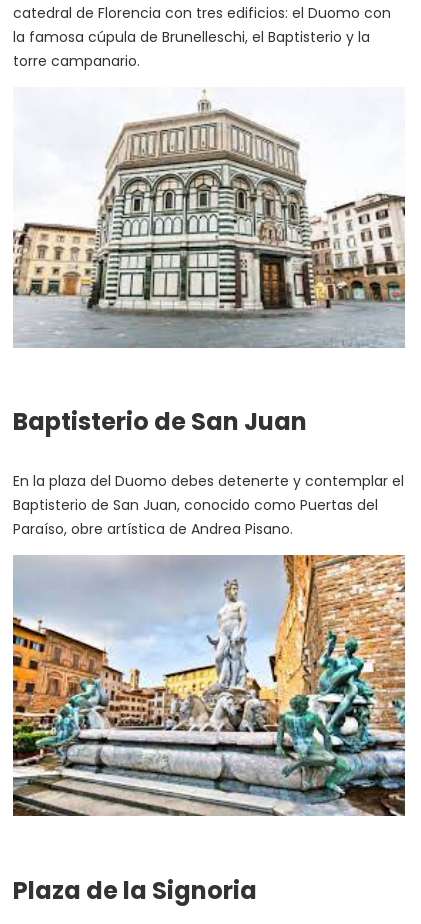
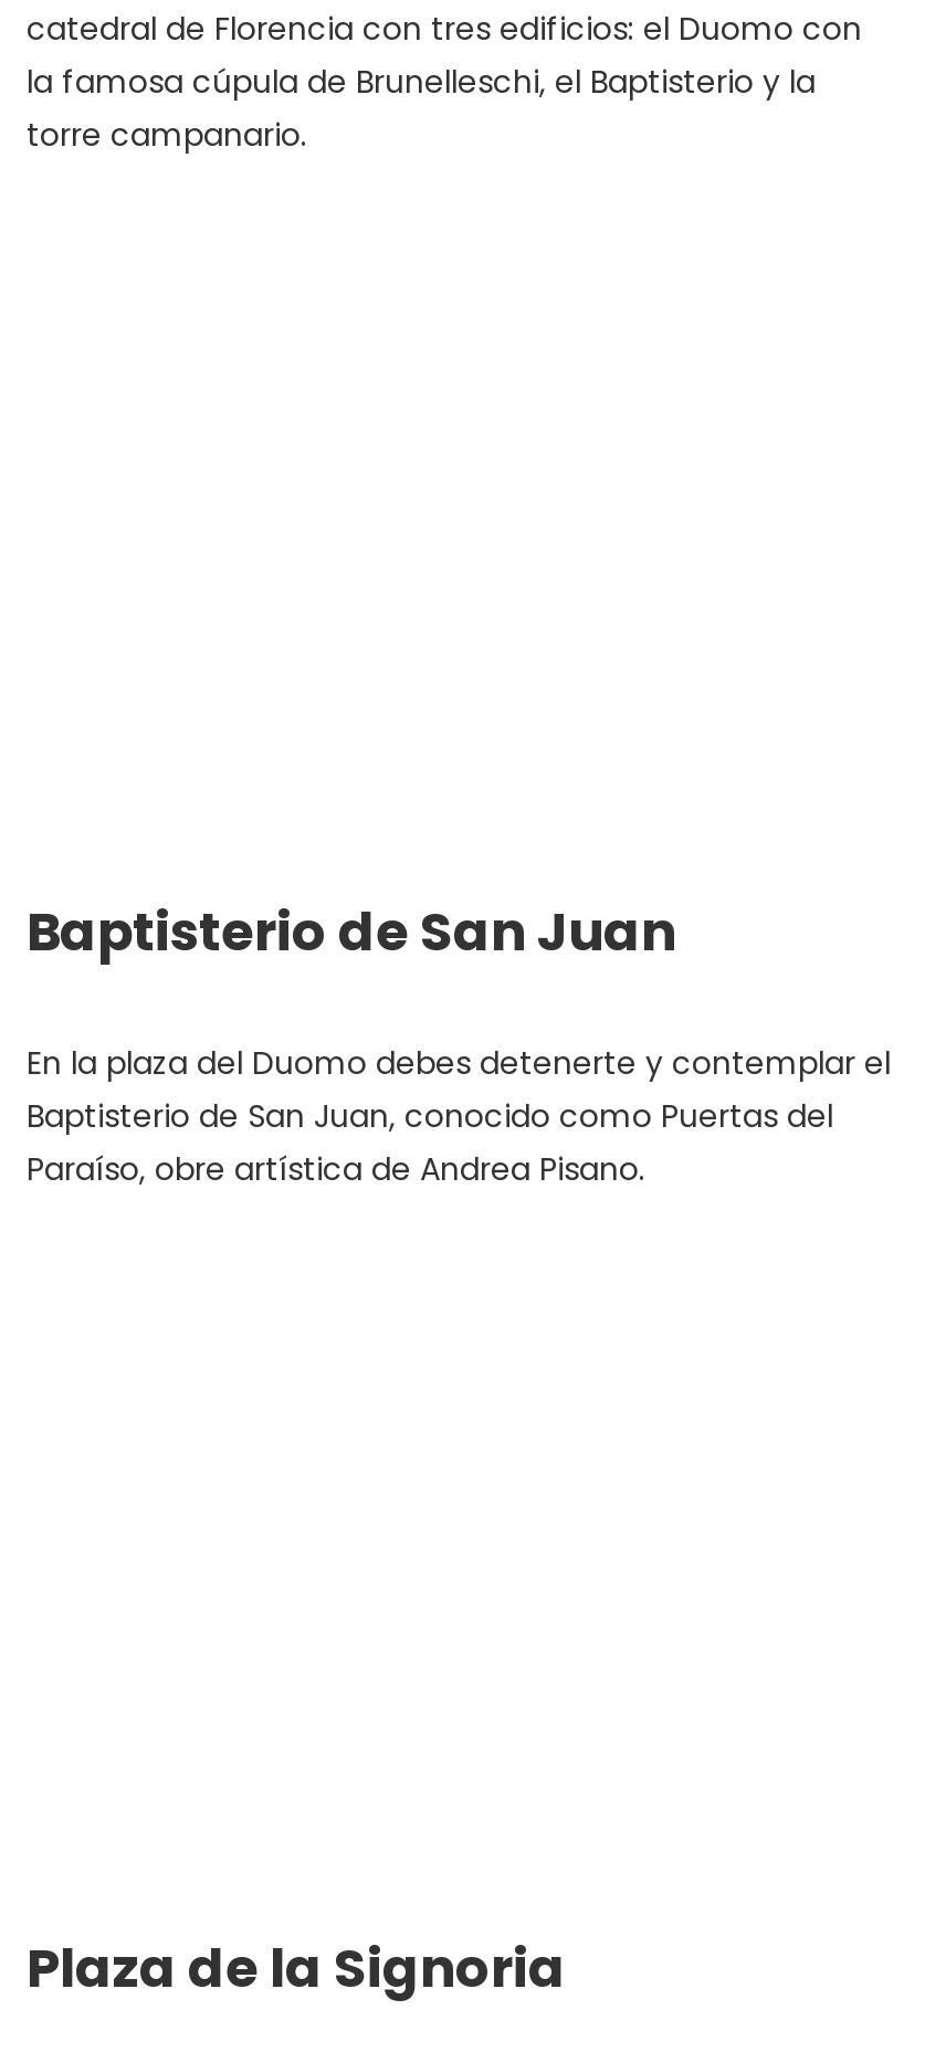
- [image]

- [image]
